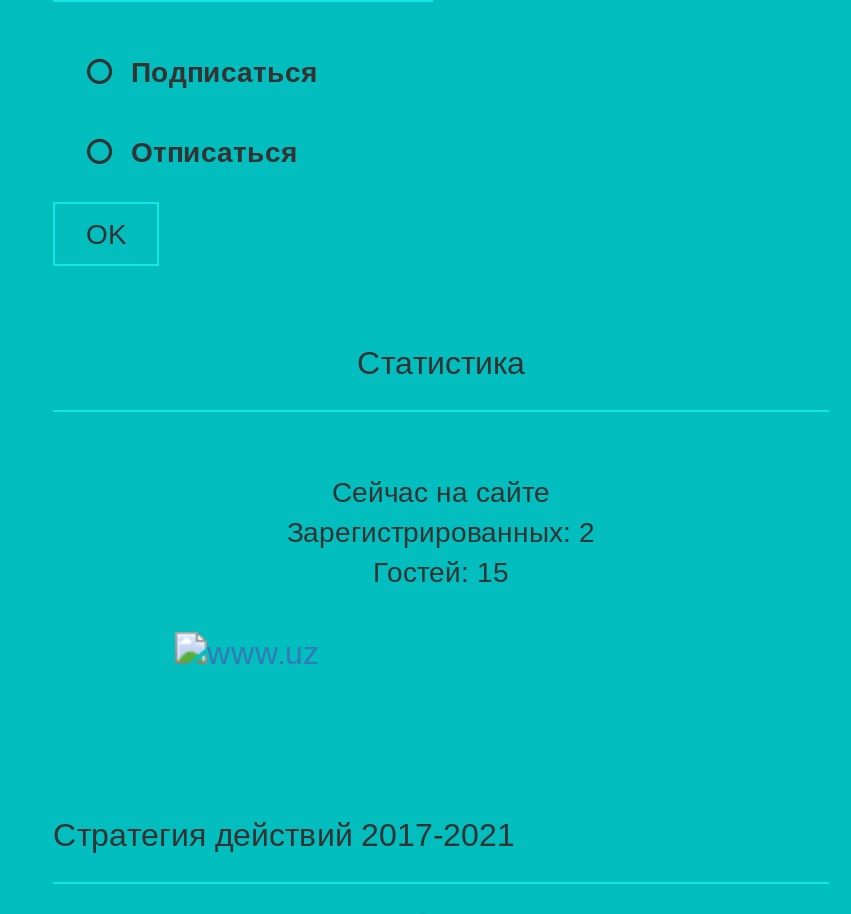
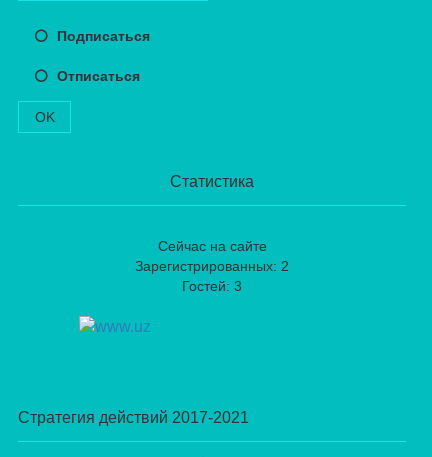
- Гостей: 15
+ Гостей: 3
